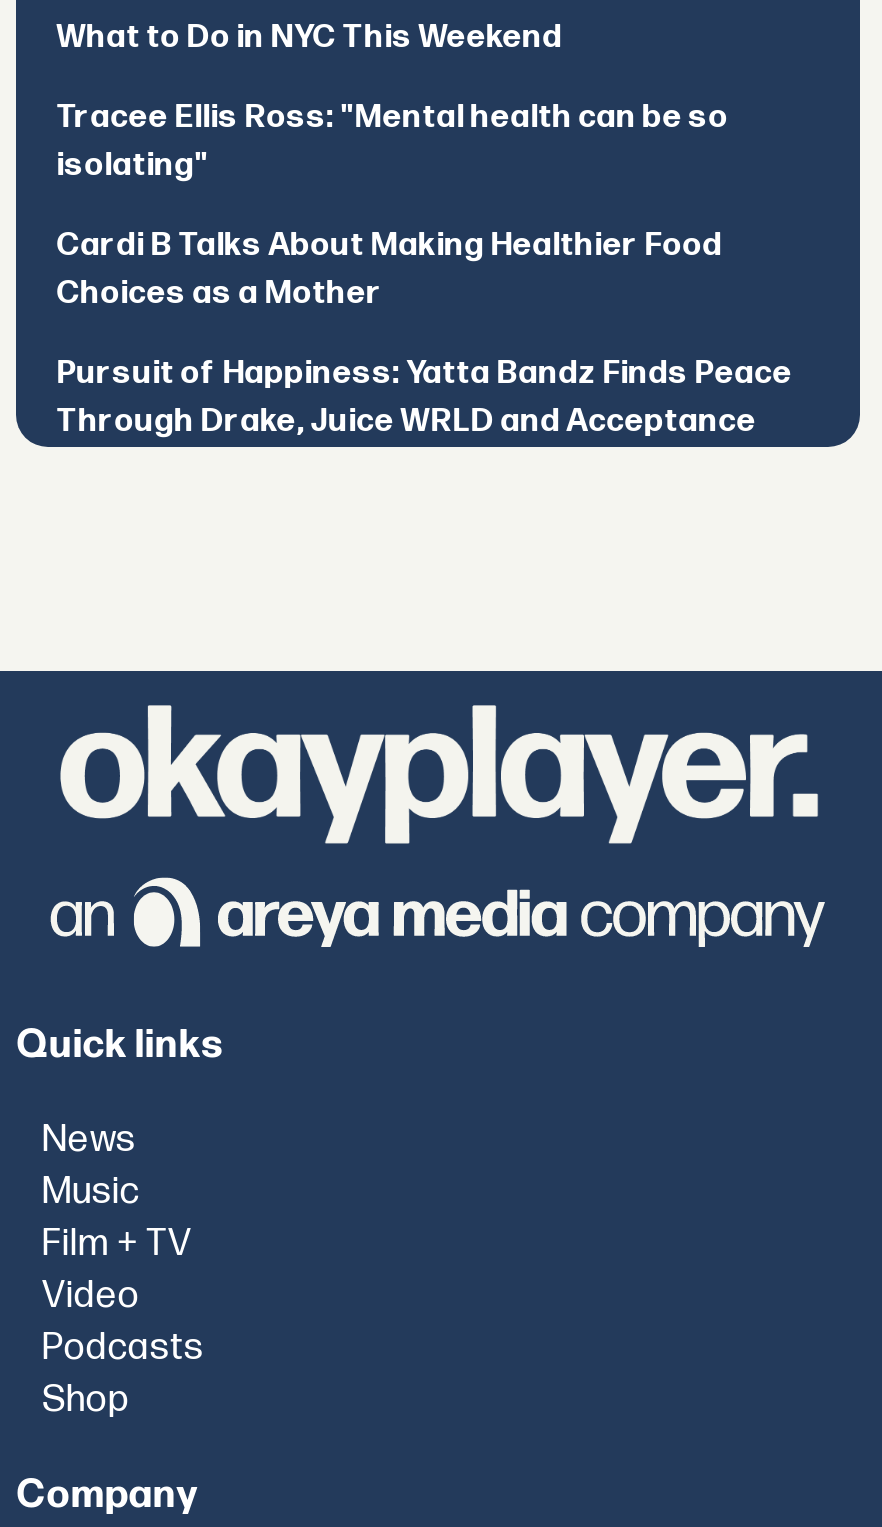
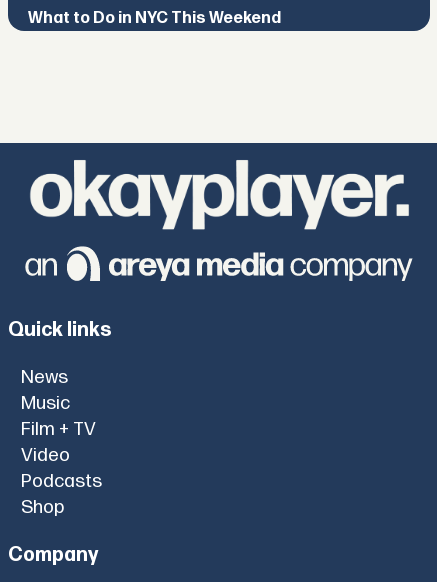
- Tracee Ellis Ross: "Mental health can be so
- isolating"
- Cardi B Talks About Making Healthier Food
- Choices as a Mother
- Pursuit of Happiness: Yatta Bandz Finds Peace
- Through Drake, Juice WRLD and Acceptance
